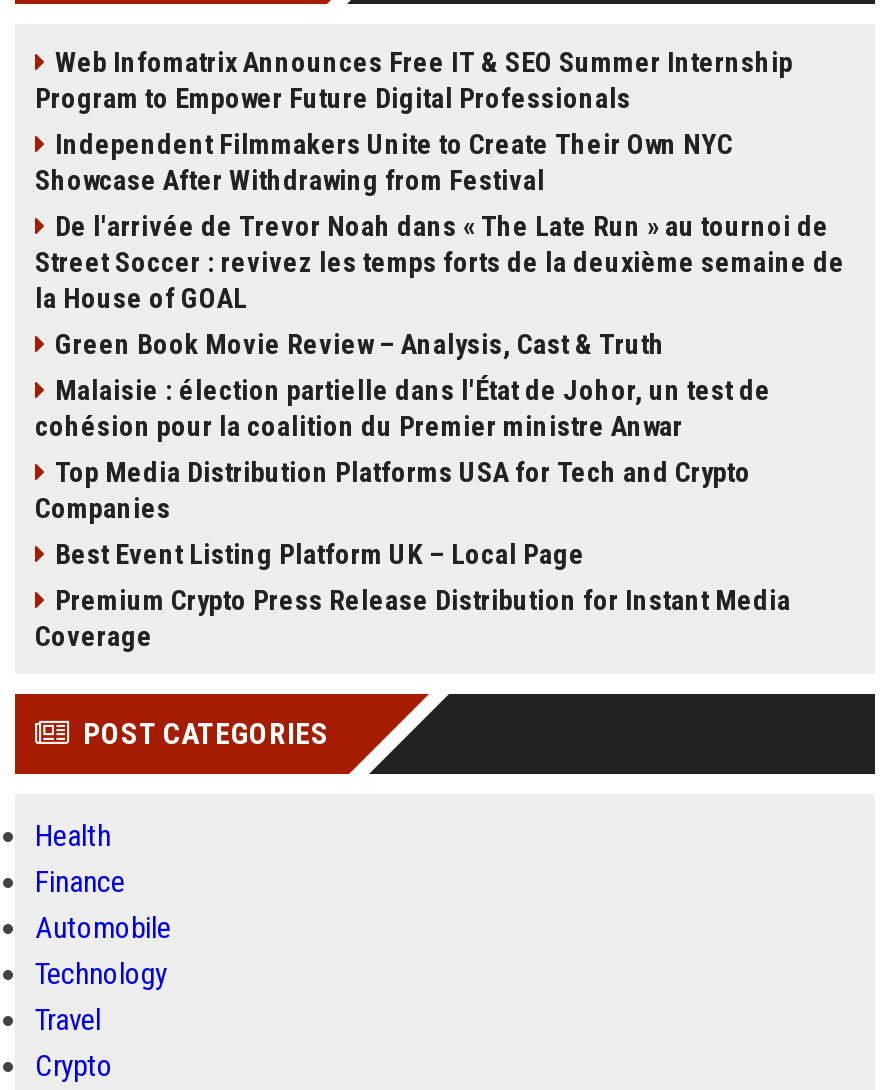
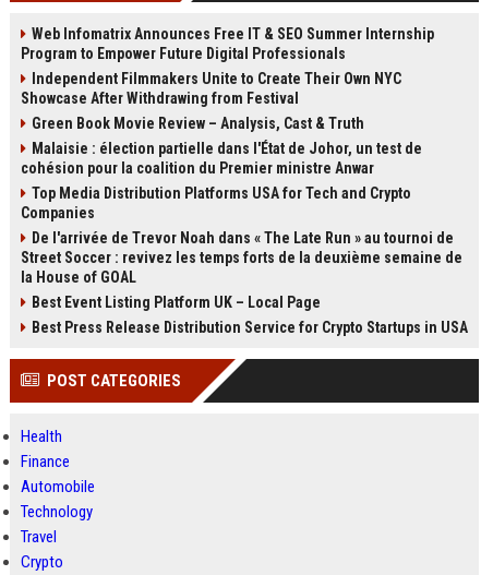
moved down: De l'arrivée de Trevor Noah dans « The Late Run » au tournoi de | Street Soccer : revivez les temps forts de la deuxième semaine de | la House of GOAL

moved up: Green Book Movie Review – Analysis, Cast & Truth | Malaisie : élection partielle dans l'État de Johor, un test de | cohésion pour la coalition du Premier ministre Anwar | Top Media Distribution Platforms USA for Tech and Crypto | Companies

- Premium Crypto Press Release Distribution for Instant Media
- Coverage
+ Best Press Release Distribution Service for Crypto Startups in USA
